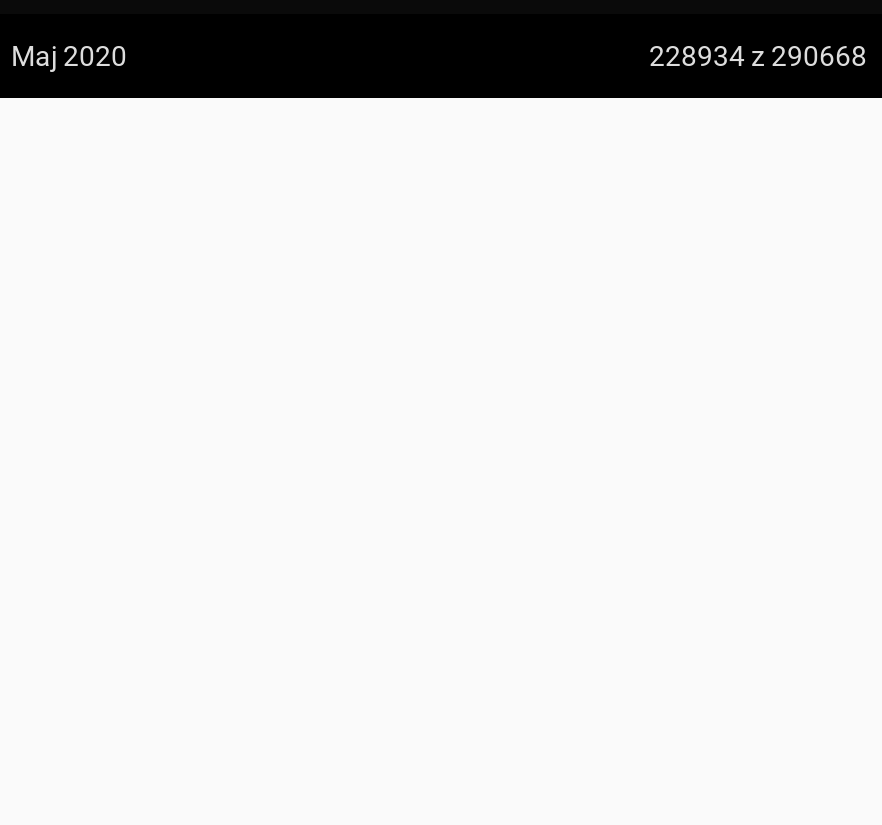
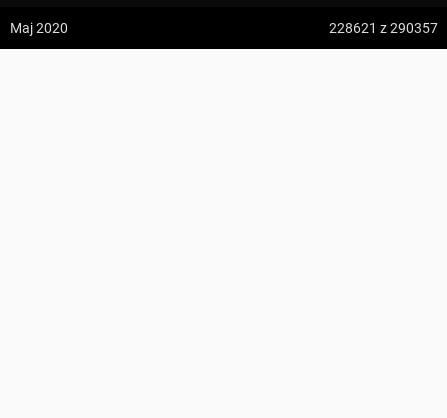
- 228934 z 290668
+ 228621 z 290357
